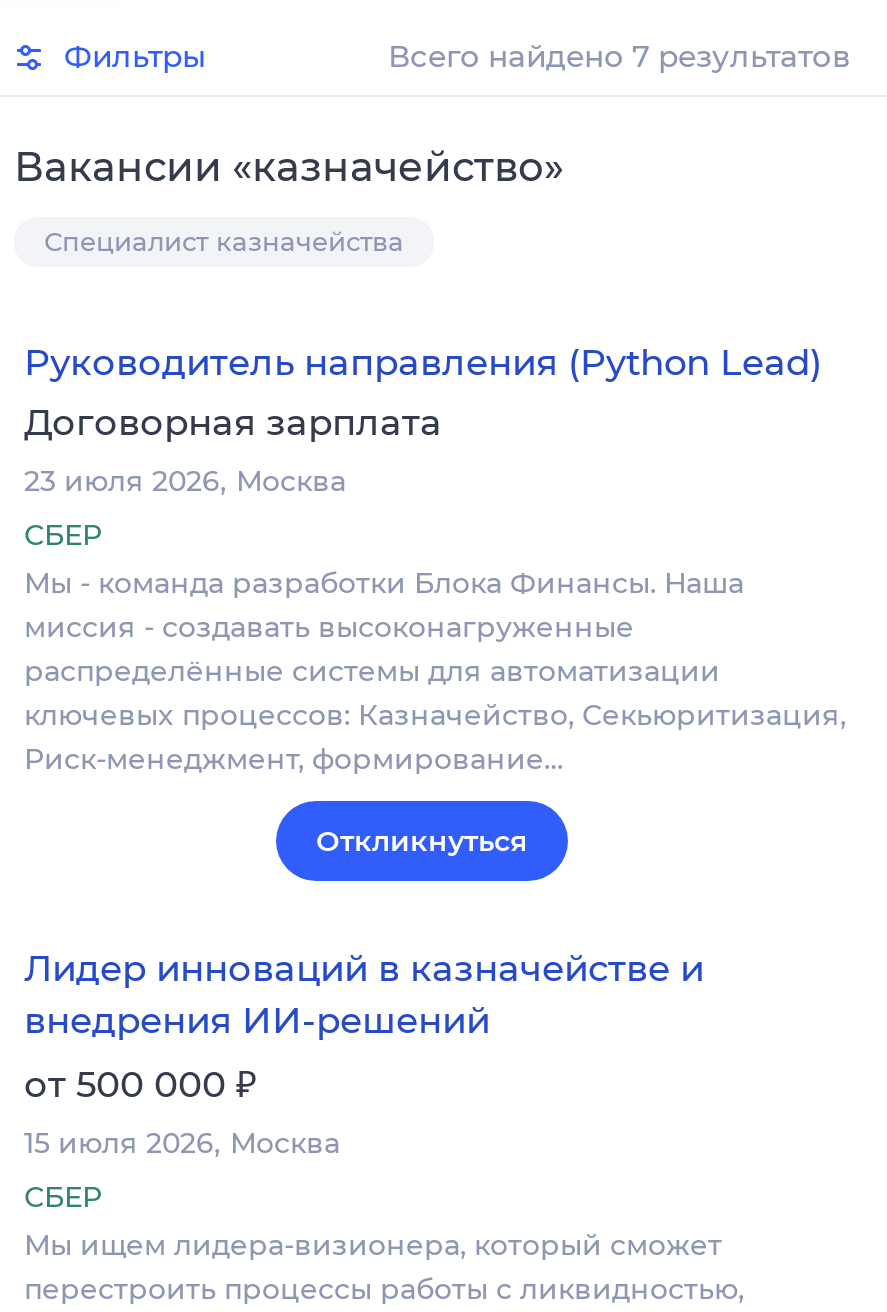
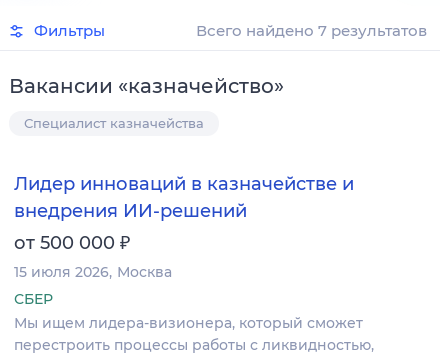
- Руководитель направления (Python Lead)
- Договорная зарплата
- 23 июля 2026 Москва
- СБЕР
- Мы - команда разработки Блока Финансы. Наша
- миссия - создавать высоконагруженные
- распределённые системы для автоматизации
- ключевых процессов: Казначейство, Секьюритизация,
- Риск-менеджмент, формирование…
- Откликнуться
